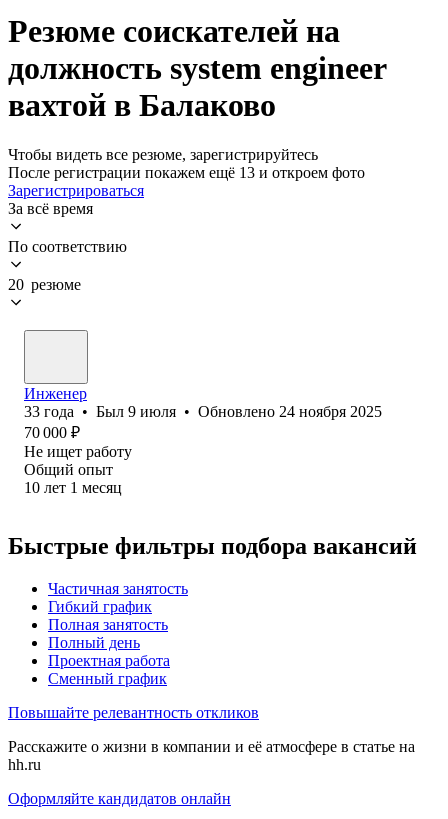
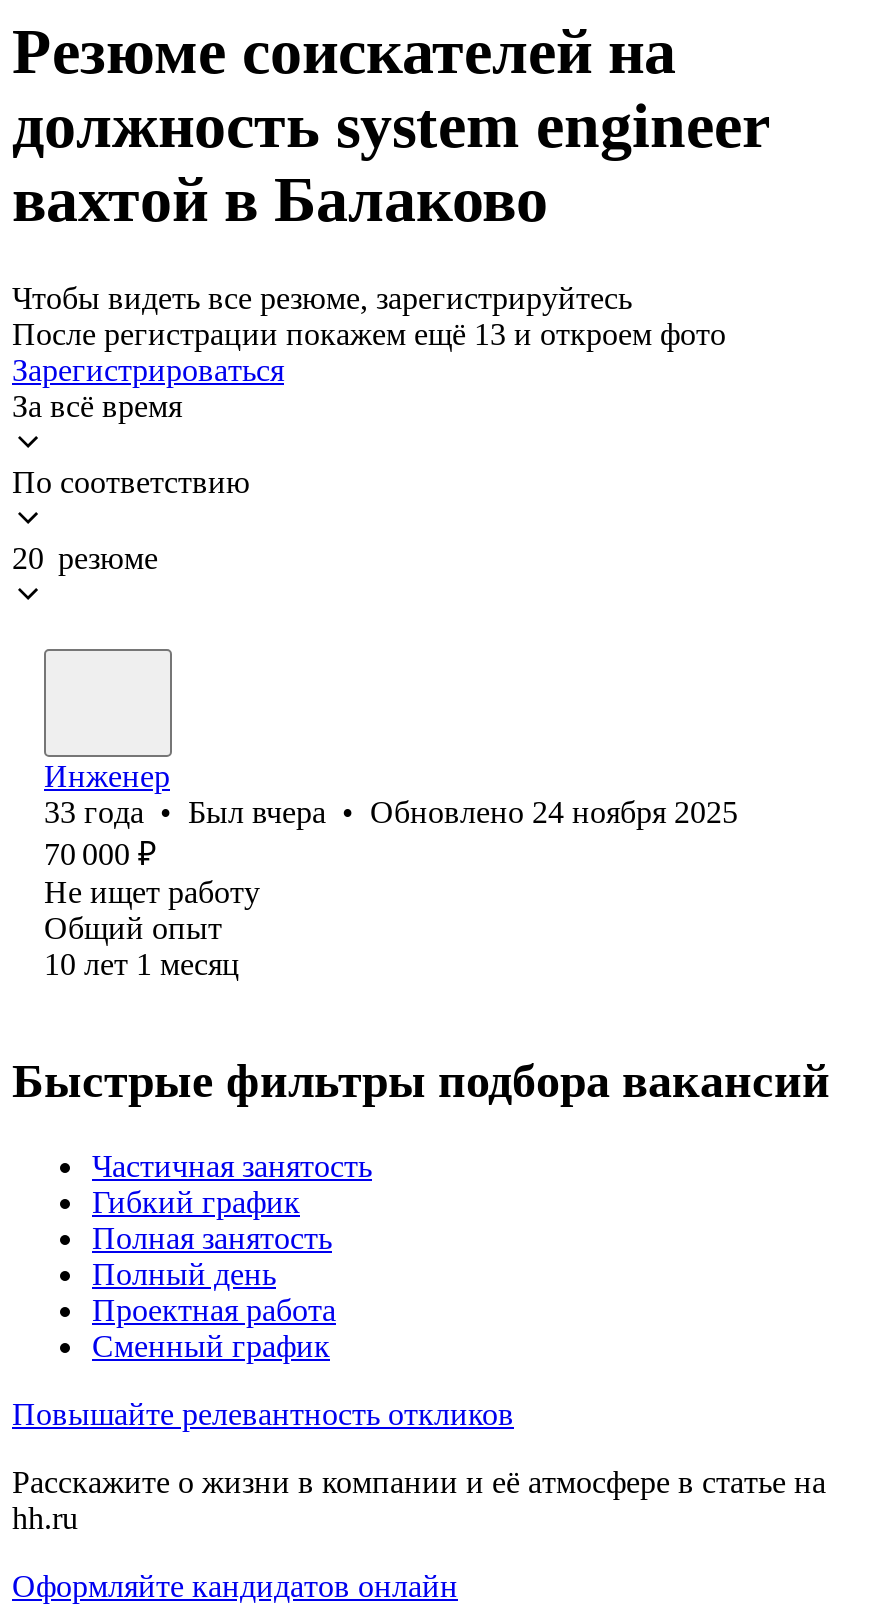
- 33 года • Был 9 июля • Обновлено 24 ноября 2025
+ 33 года • Был вчера • Обновлено 24 ноября 2025
